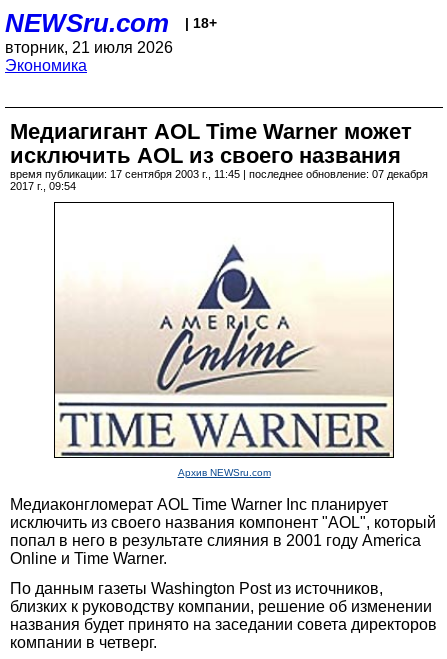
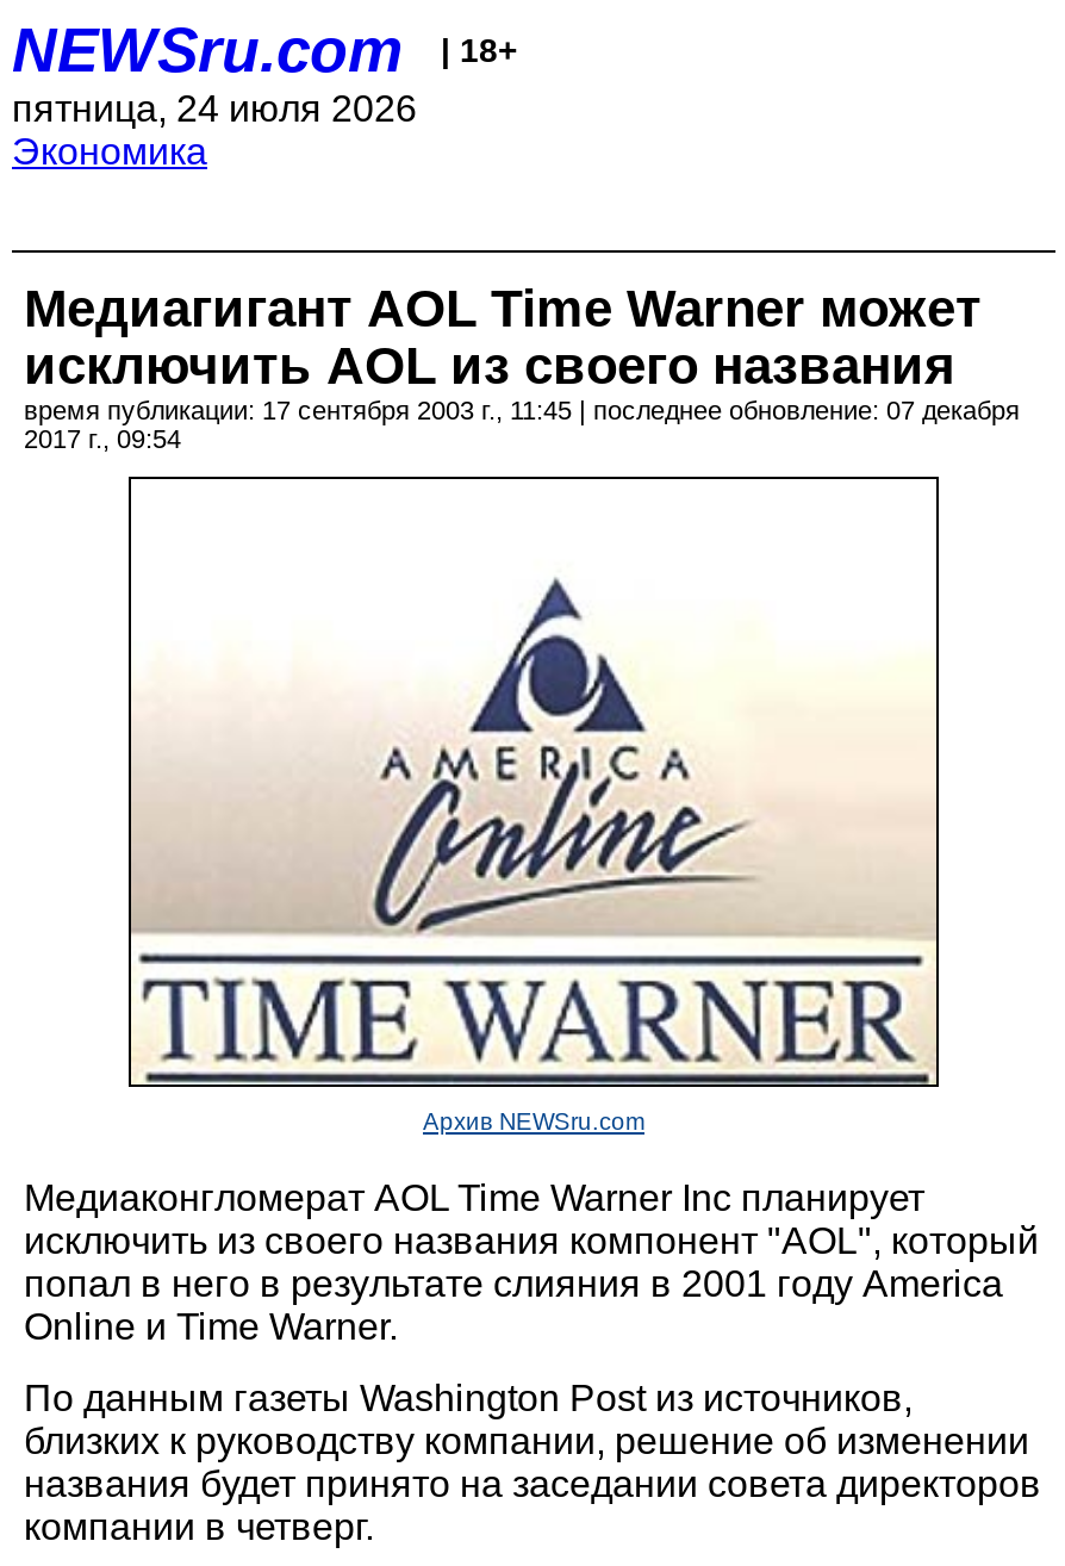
- вторник, 21 июля 2026
+ пятница, 24 июля 2026
